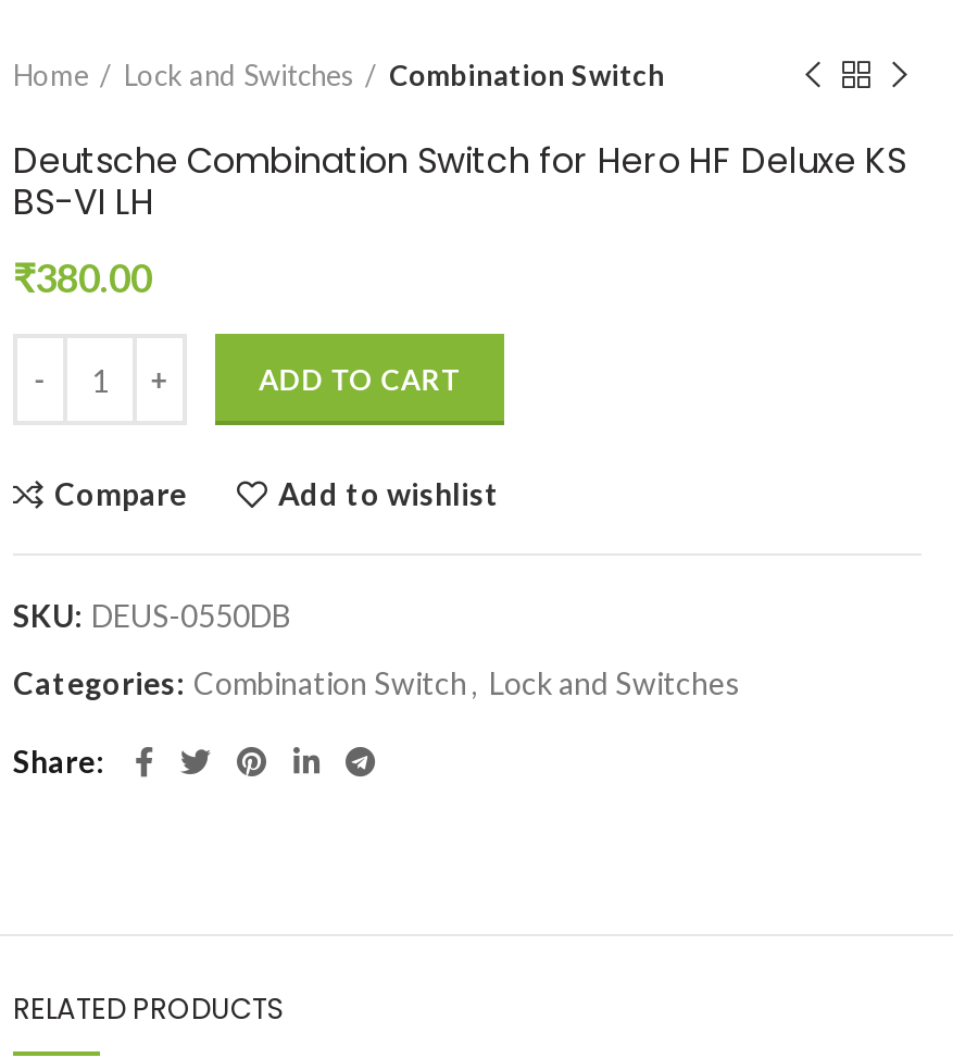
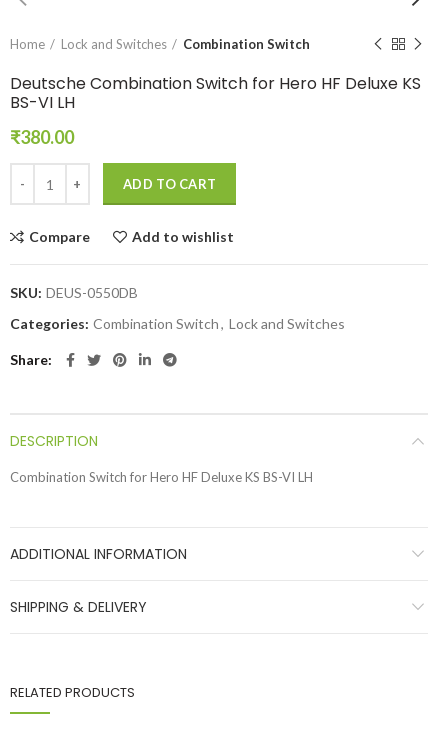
+ DESCRIPTION
+ Combination Switch for Hero HF Deluxe KS BS-VI LH

+ ADDITIONAL INFORMATION
+ SHIPPING & DELIVERY
